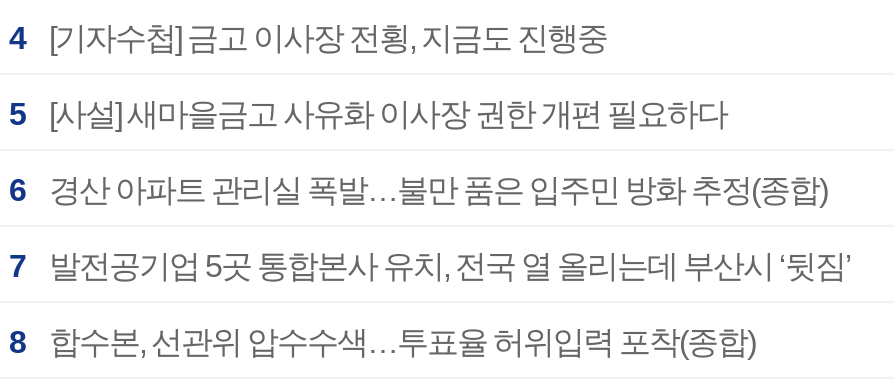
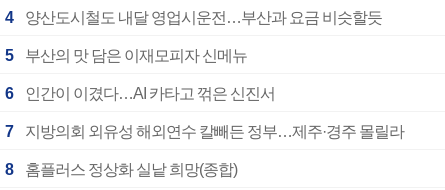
- [기자수첩] 금고 이사장 전횡, 지금도 진행중
+ 양산도시철도 내달 영업시운전…부산과 요금 비슷할듯

- [사설] 새마을금고 사유화 이사장 권한 개편 필요하다
+ 부산의 맛 담은 이재모피자 신메뉴

- 경산 아파트 관리실 폭발…불만 품은 입주민 방화 추정(종합)
+ 인간이 이겼다…AI 카타고 꺾은 신진서

- 발전공기업 5곳 통합본사 유치, 전국 열 올리는데 부산시 ‘뒷짐’
+ 지방의회 외유성 해외연수 칼빼든 정부…제주·경주 몰릴라

- 합수본, 선관위 압수수색…투표율 허위입력 포착(종합)
+ 홈플러스 정상화 실낱 희망(종합)
